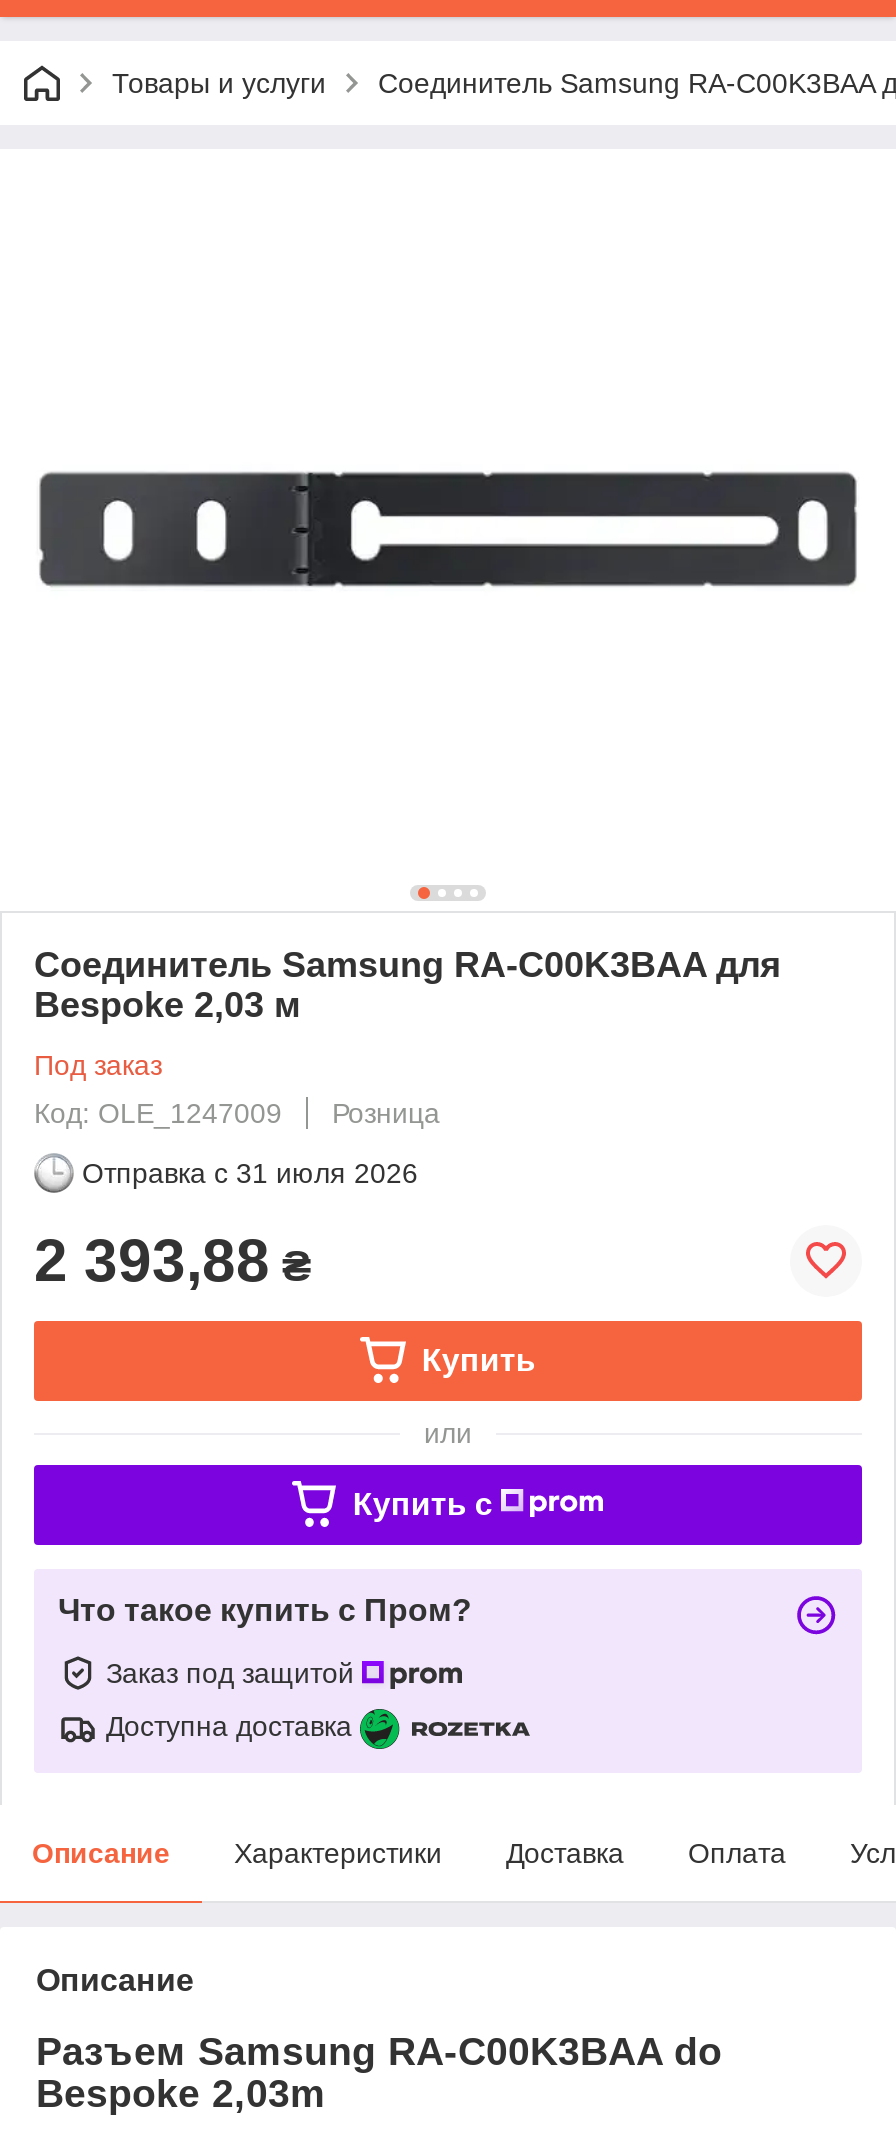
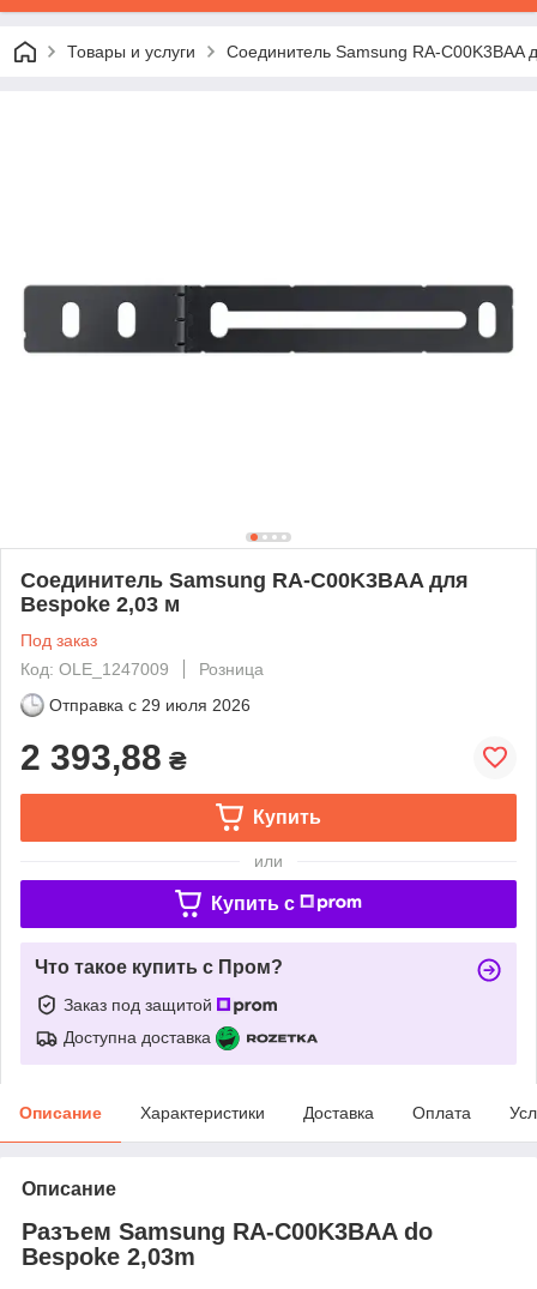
- Отправка с 31 июля 2026
+ Отправка с 29 июля 2026
